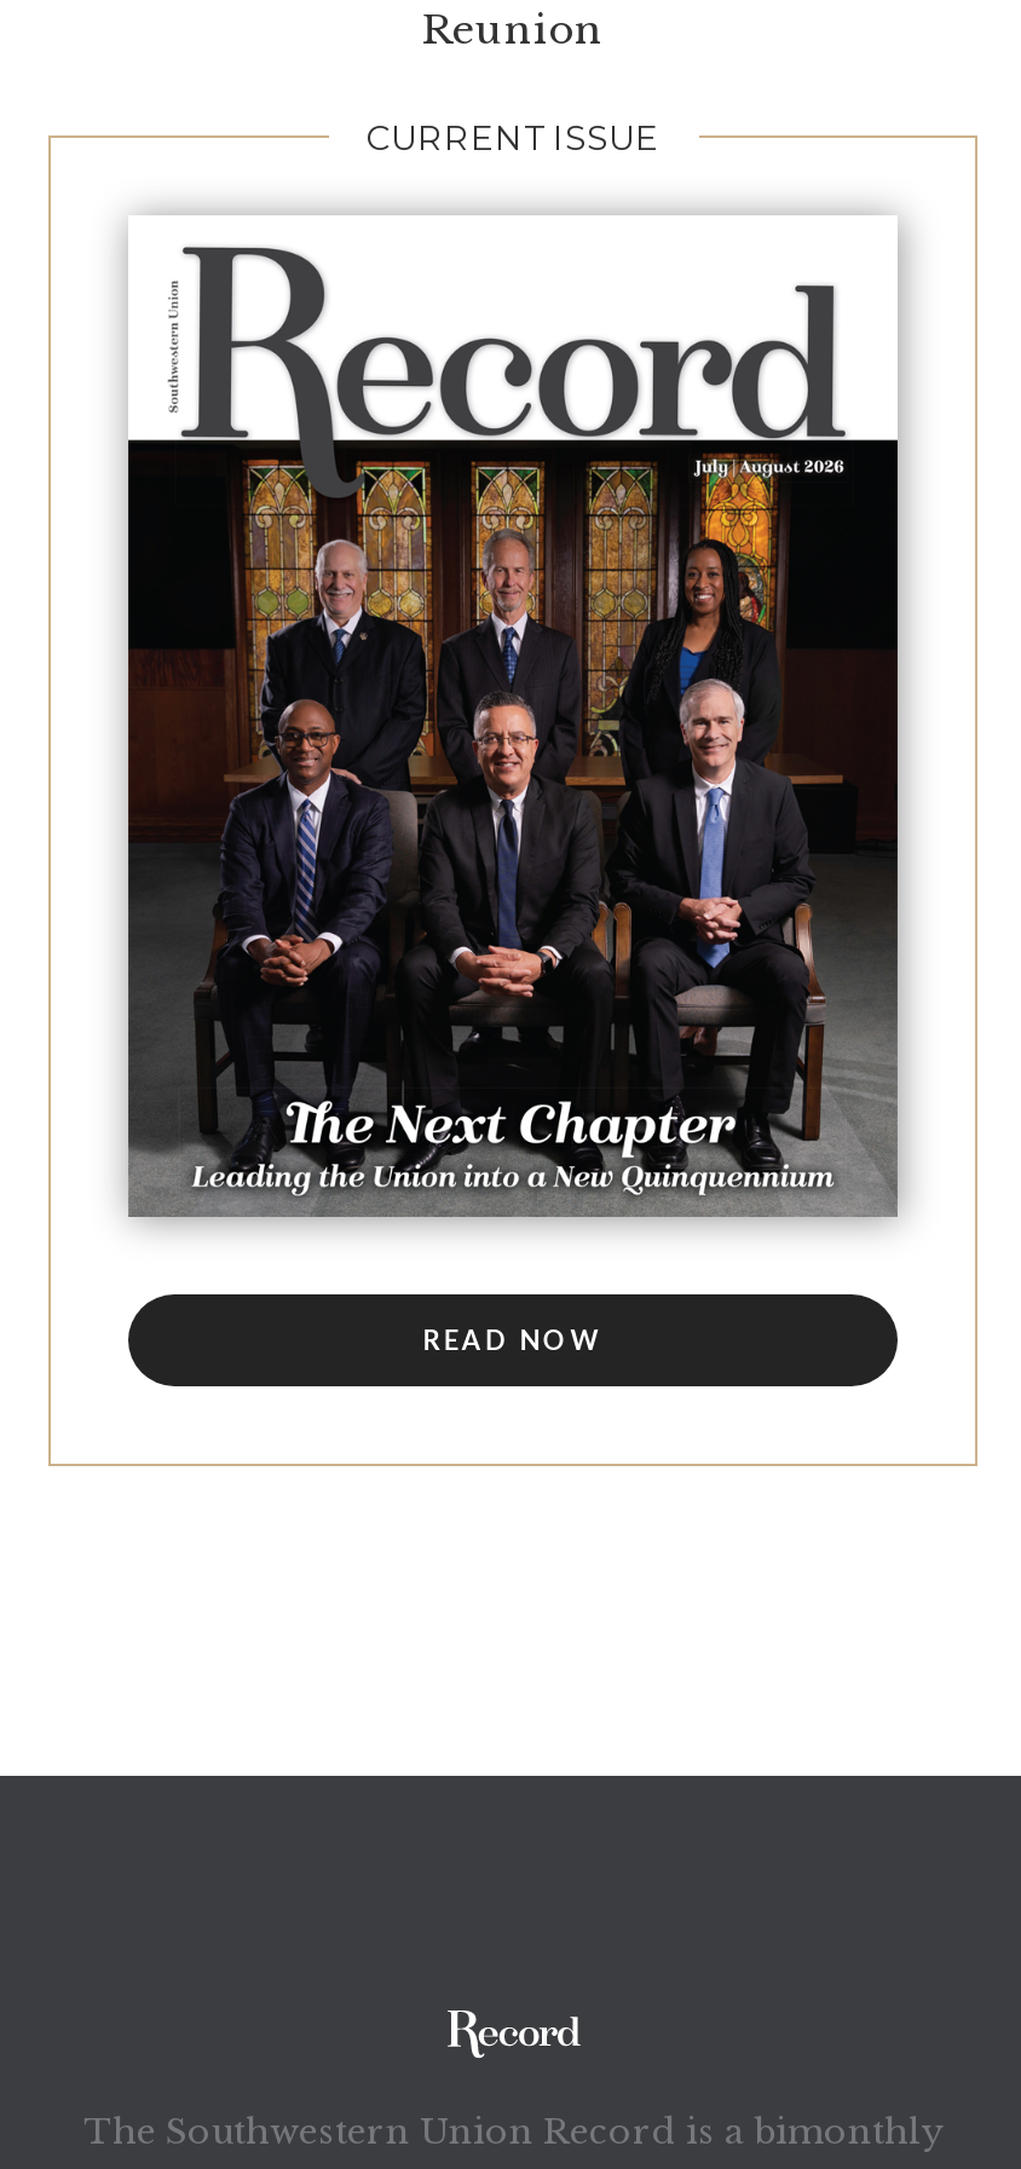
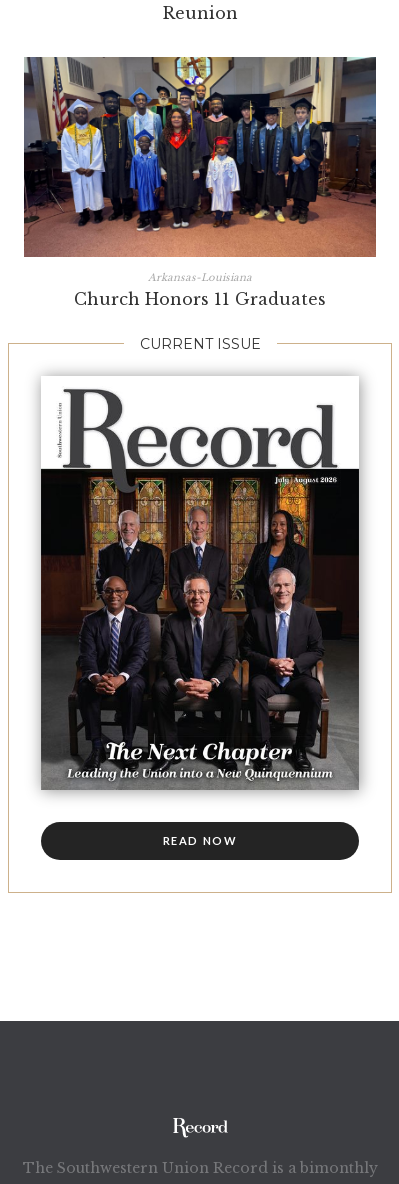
+ [image]
+ Arkansas-Louisiana
+ Church Honors 11 Graduates
